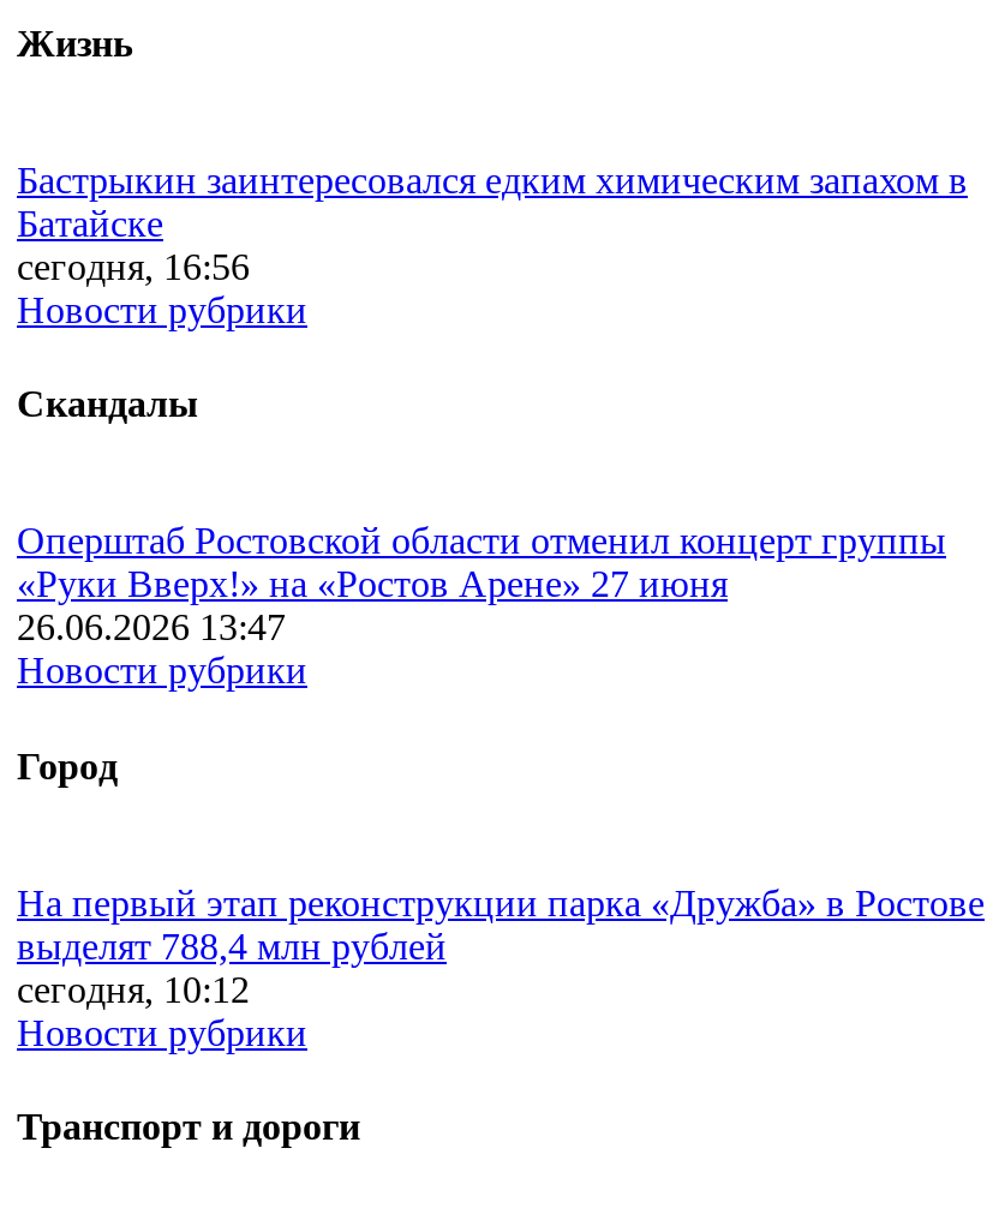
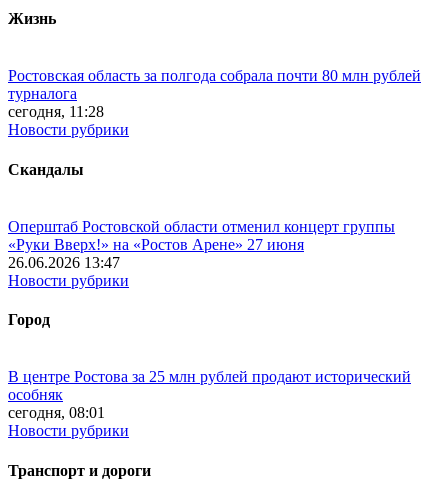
- Бастрыкин заинтересовался едким химическим запахом в
- Батайске
- сегодня, 16:56
+ Ростовская область за полгода собрала почти 80 млн рублей
+ турналога
+ сегодня, 11:28

- На первый этап реконструкции парка «Дружба» в Ростове
- выделят 788,4 млн рублей
- сегодня, 10:12
+ В центре Ростова за 25 млн рублей продают исторический
+ особняк
+ сегодня, 08:01
